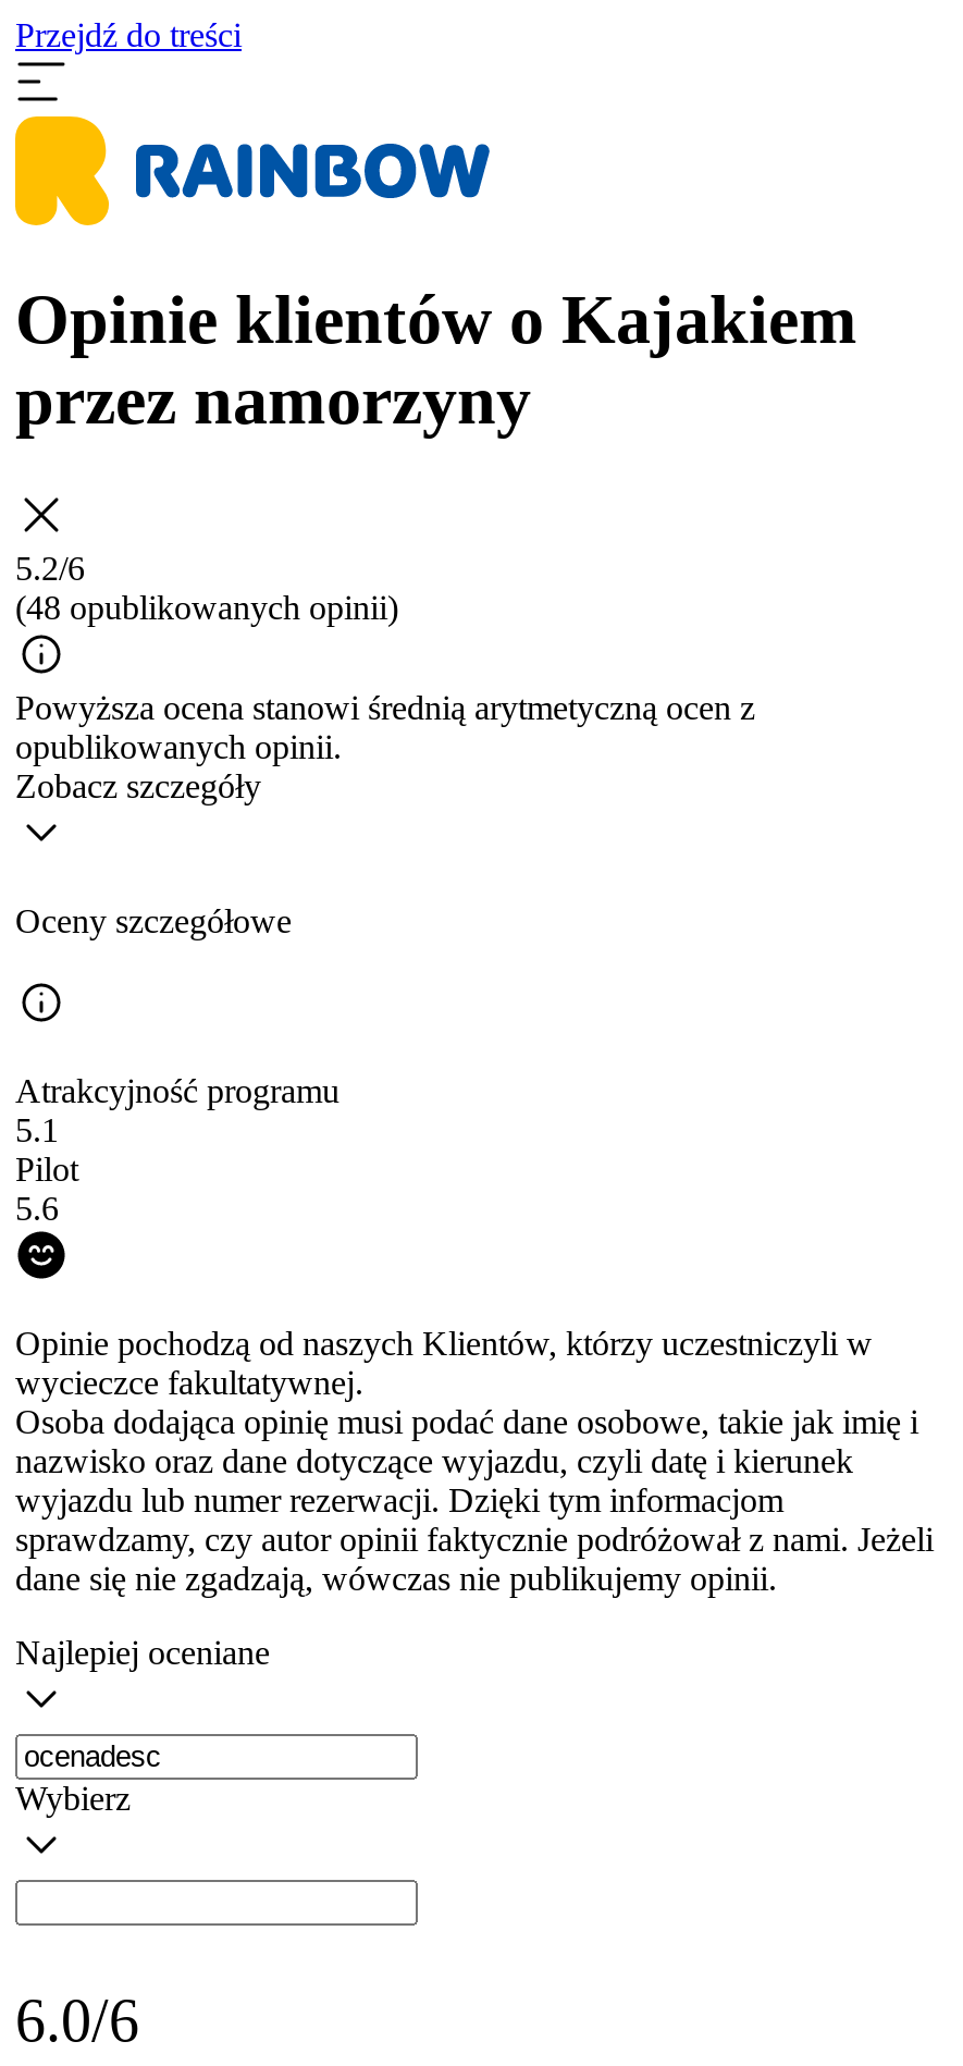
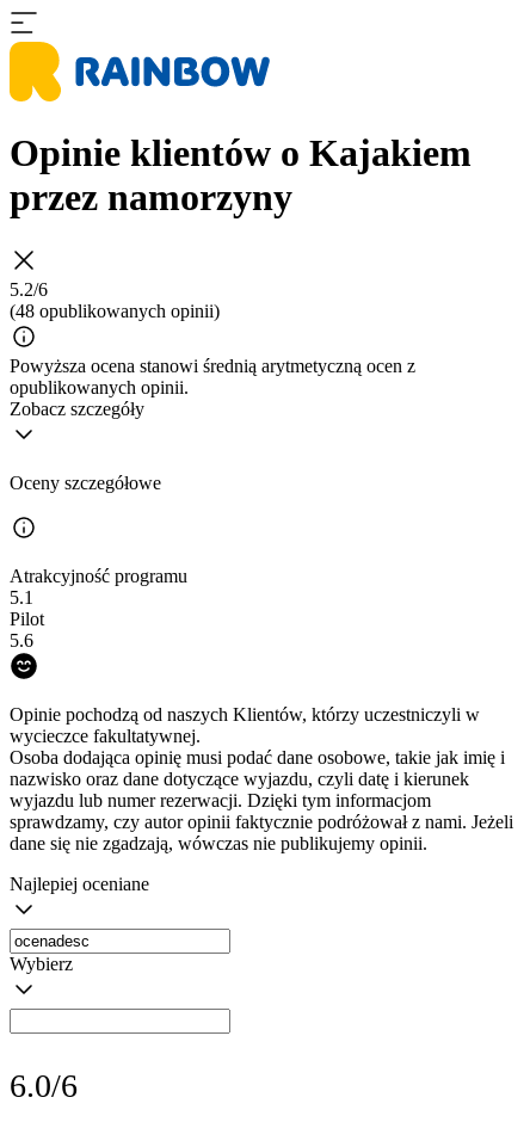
- Przejdź do treści
